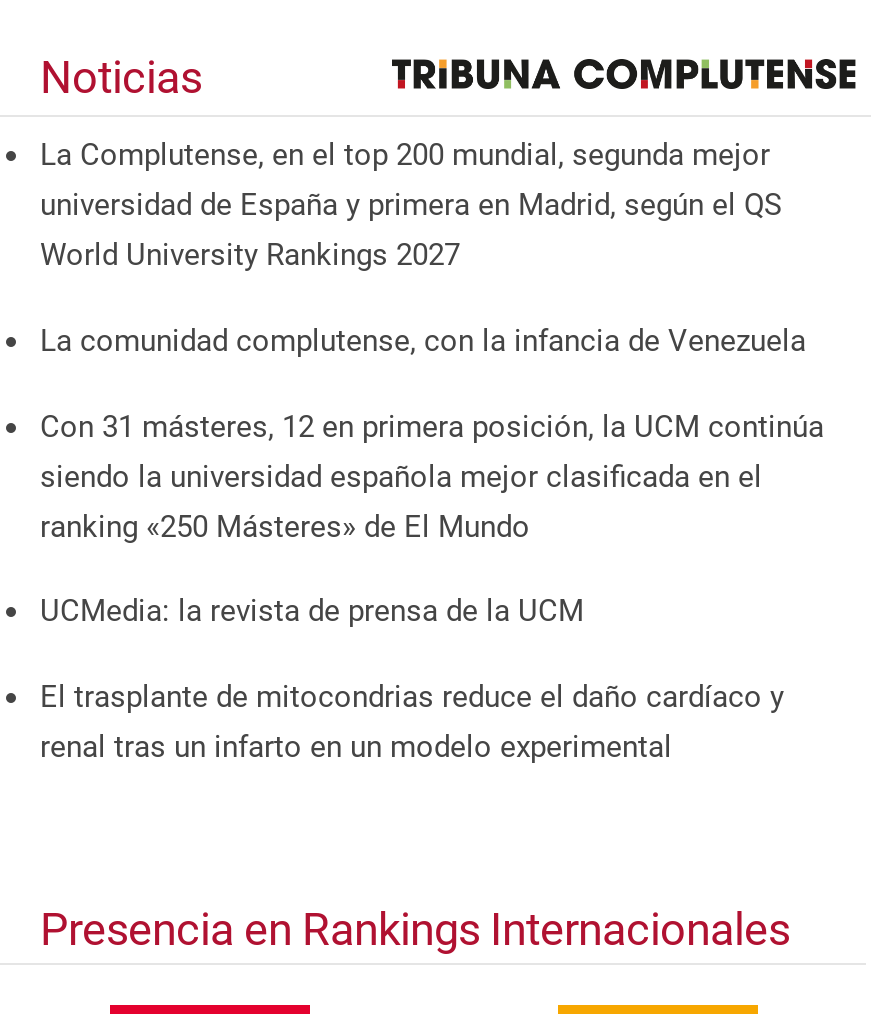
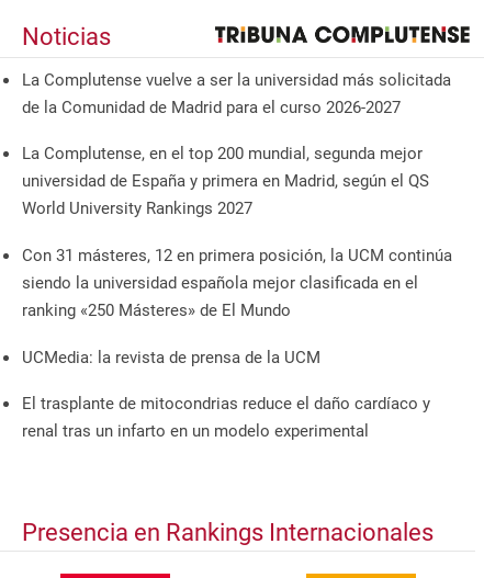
+ La Complutense vuelve a ser la universidad más solicitada
+ de la Comunidad de Madrid para el curso 2026-2027

moved down: La Complutense, en el top 200 mundial, segunda mejor | universidad de España y primera en Madrid, según el QS | World University Rankings 2027

- La comunidad complutense, con la infancia de Venezuela
